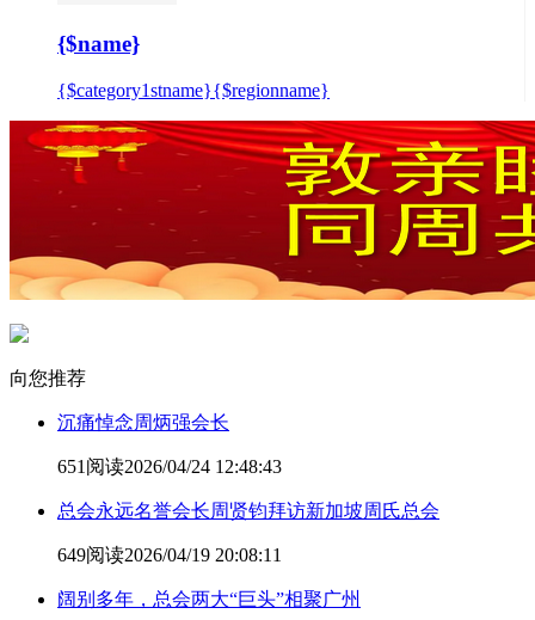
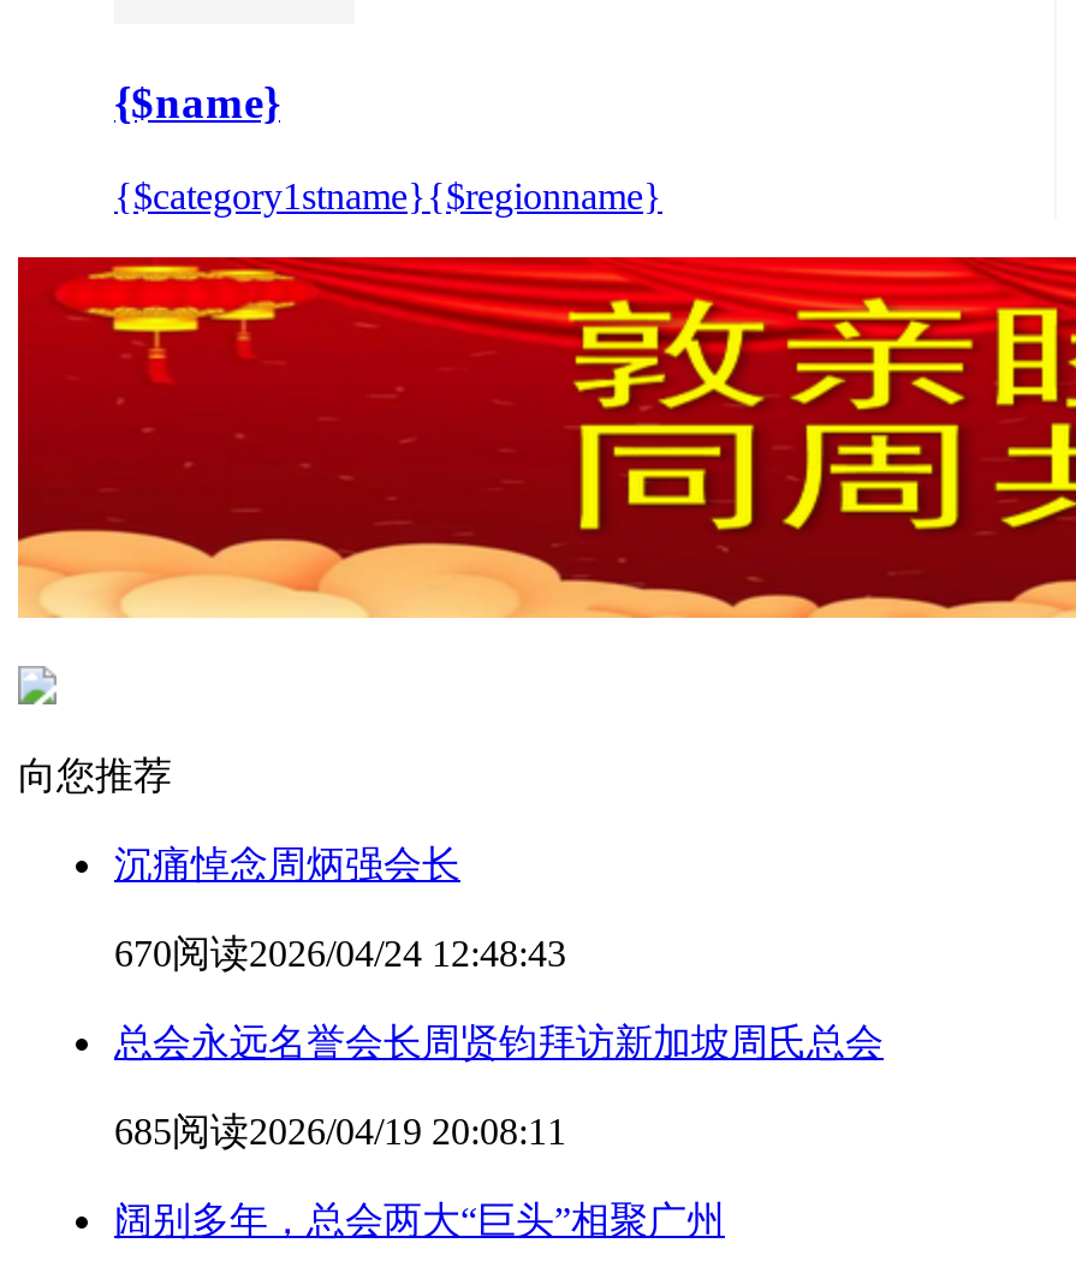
- 651阅读2026/04/24 12:48:43
+ 670阅读2026/04/24 12:48:43

- 649阅读2026/04/19 20:08:11
+ 685阅读2026/04/19 20:08:11
